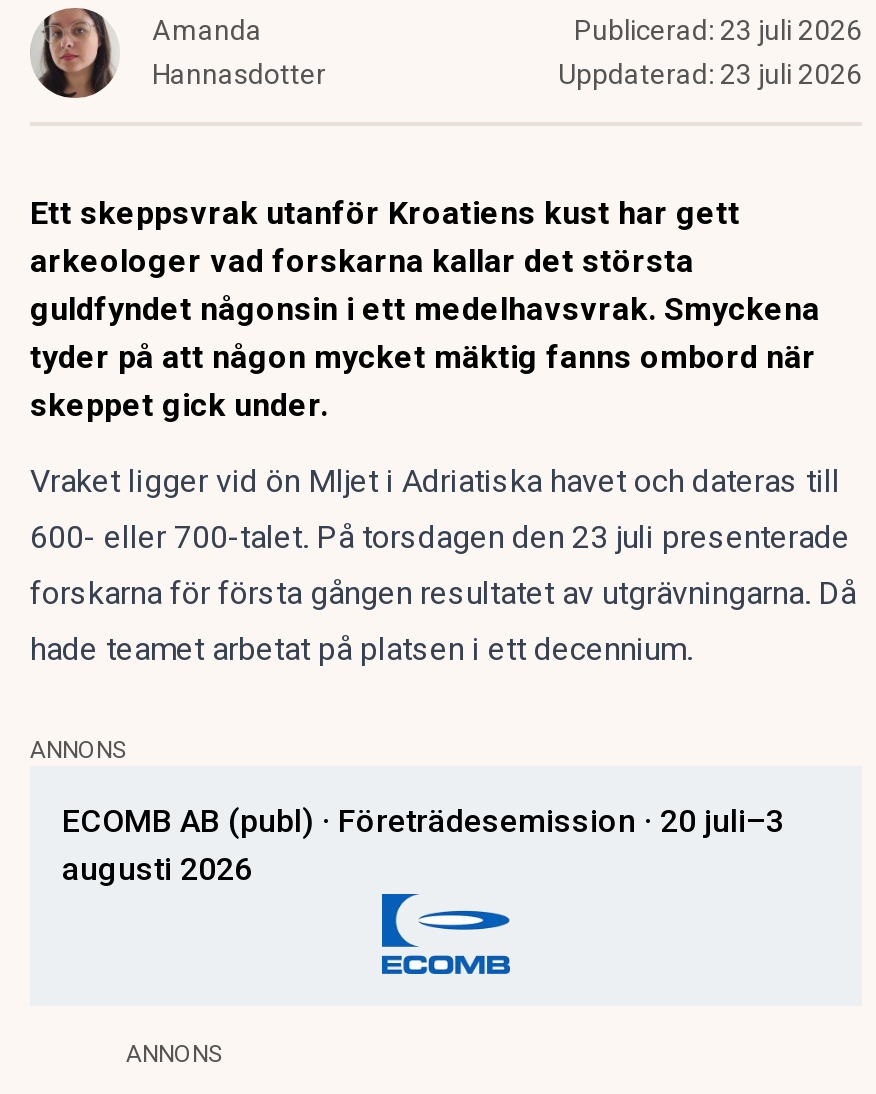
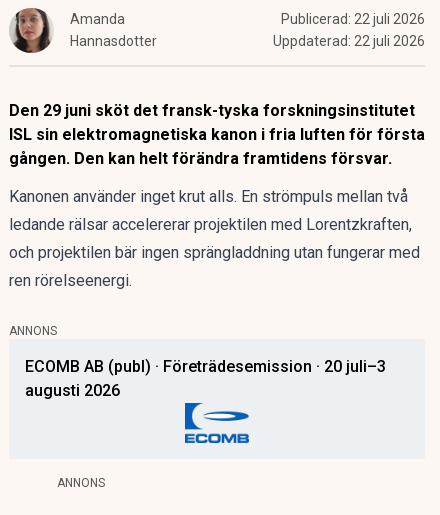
- Publicerad: 23 juli 2026
- Uppdaterad: 23 juli 2026
+ Publicerad: 22 juli 2026
+ Uppdaterad: 22 juli 2026

- Ett skeppsvrak utanför Kroatiens kust har gett
- arkeologer vad forskarna kallar det största
- guldfyndet någonsin i ett medelhavsvrak. Smyckena
- tyder på att någon mycket mäktig fanns ombord när
- skeppet gick under.
+ Den 29 juni sköt det fransk-tyska forskningsinstitutet
+ ISL sin elektromagnetiska kanon i fria luften för första
+ gången. Den kan helt förändra framtidens försvar.

- Vraket ligger vid ön Mljet i Adriatiska havet och dateras till
+ Kanonen använder inget krut alls. En strömpuls mellan två

- 600- eller 700-talet. På torsdagen den 23 juli presenterade
+ ledande rälsar accelererar projektilen med Lorentzkraften,

- forskarna för första gången resultatet av utgrävningarna. Då
+ och projektilen bär ingen sprängladdning utan fungerar med

- hade teamet arbetat på platsen i ett decennium.
+ ren rörelseenergi.
